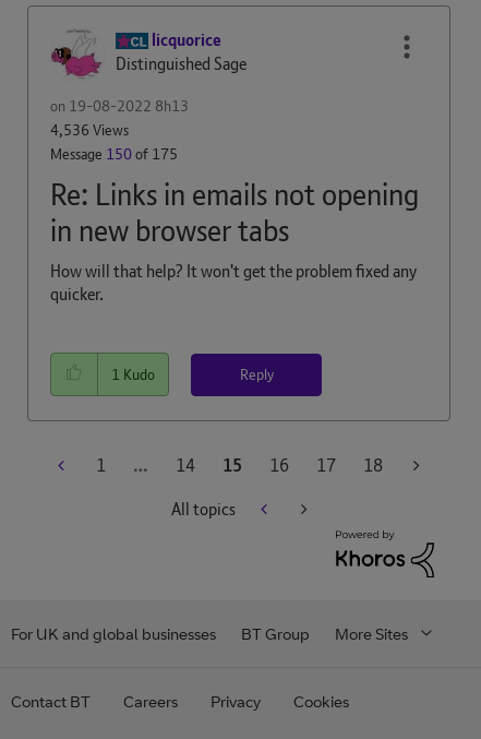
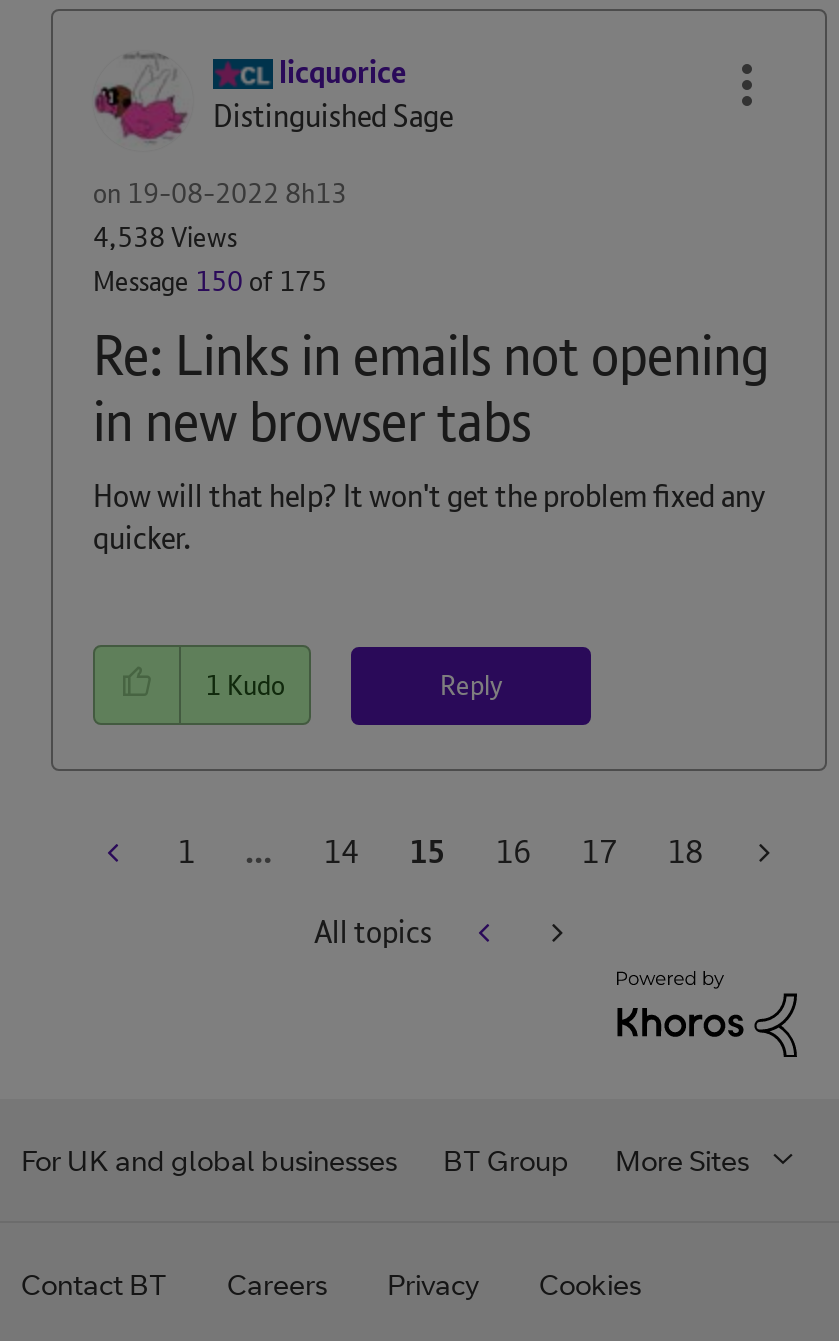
- 4,536 Views
+ 4,538 Views
